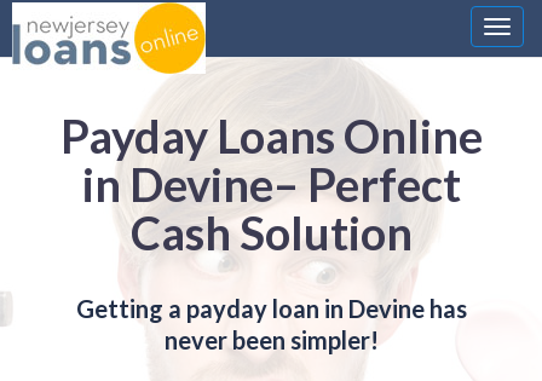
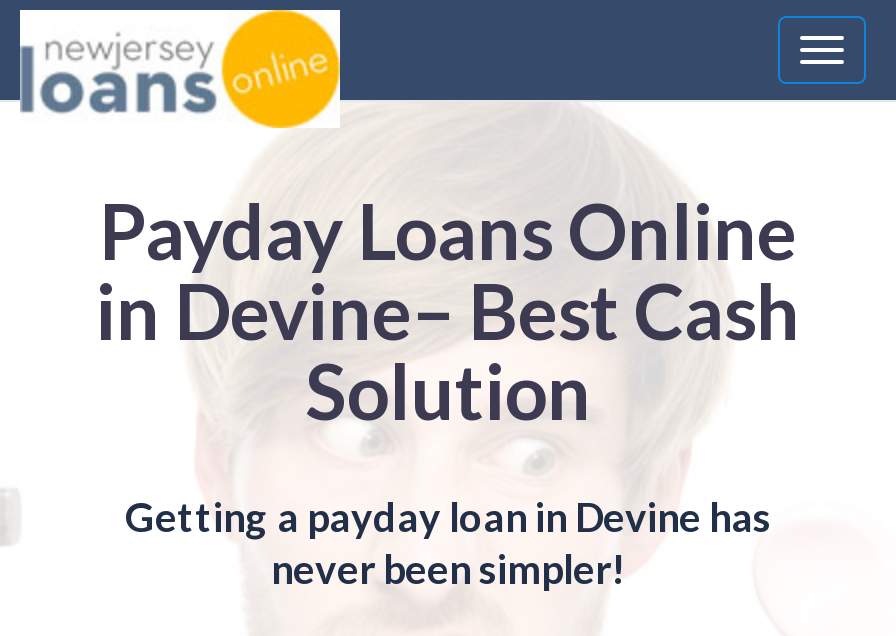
- in Devine– Perfect
- Cash Solution
+ in Devine– Best Cash
+ Solution
